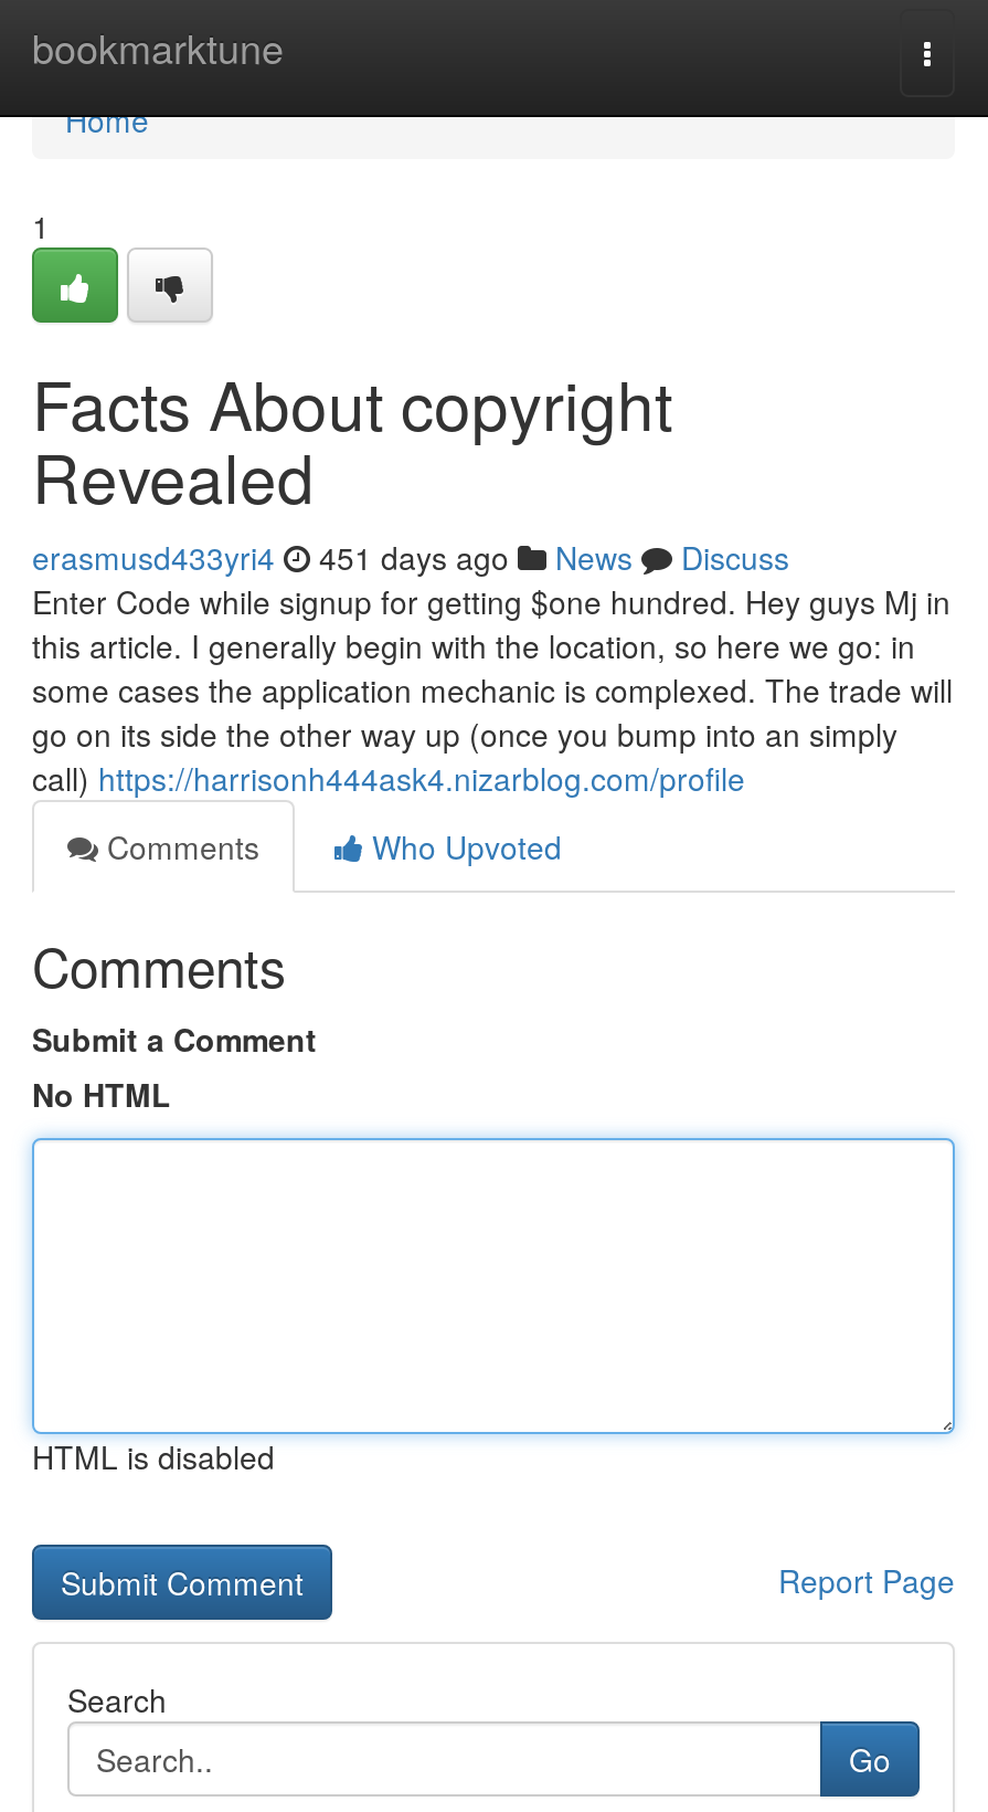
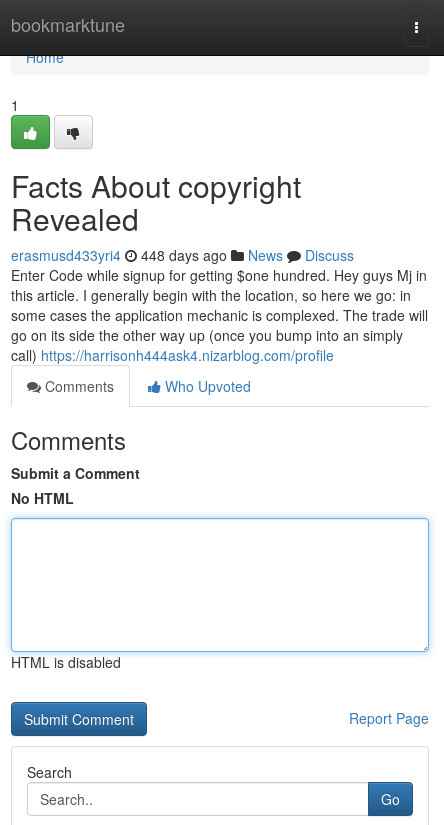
- erasmusd433yri4 451 days ago News Discuss
+ erasmusd433yri4 448 days ago News Discuss
